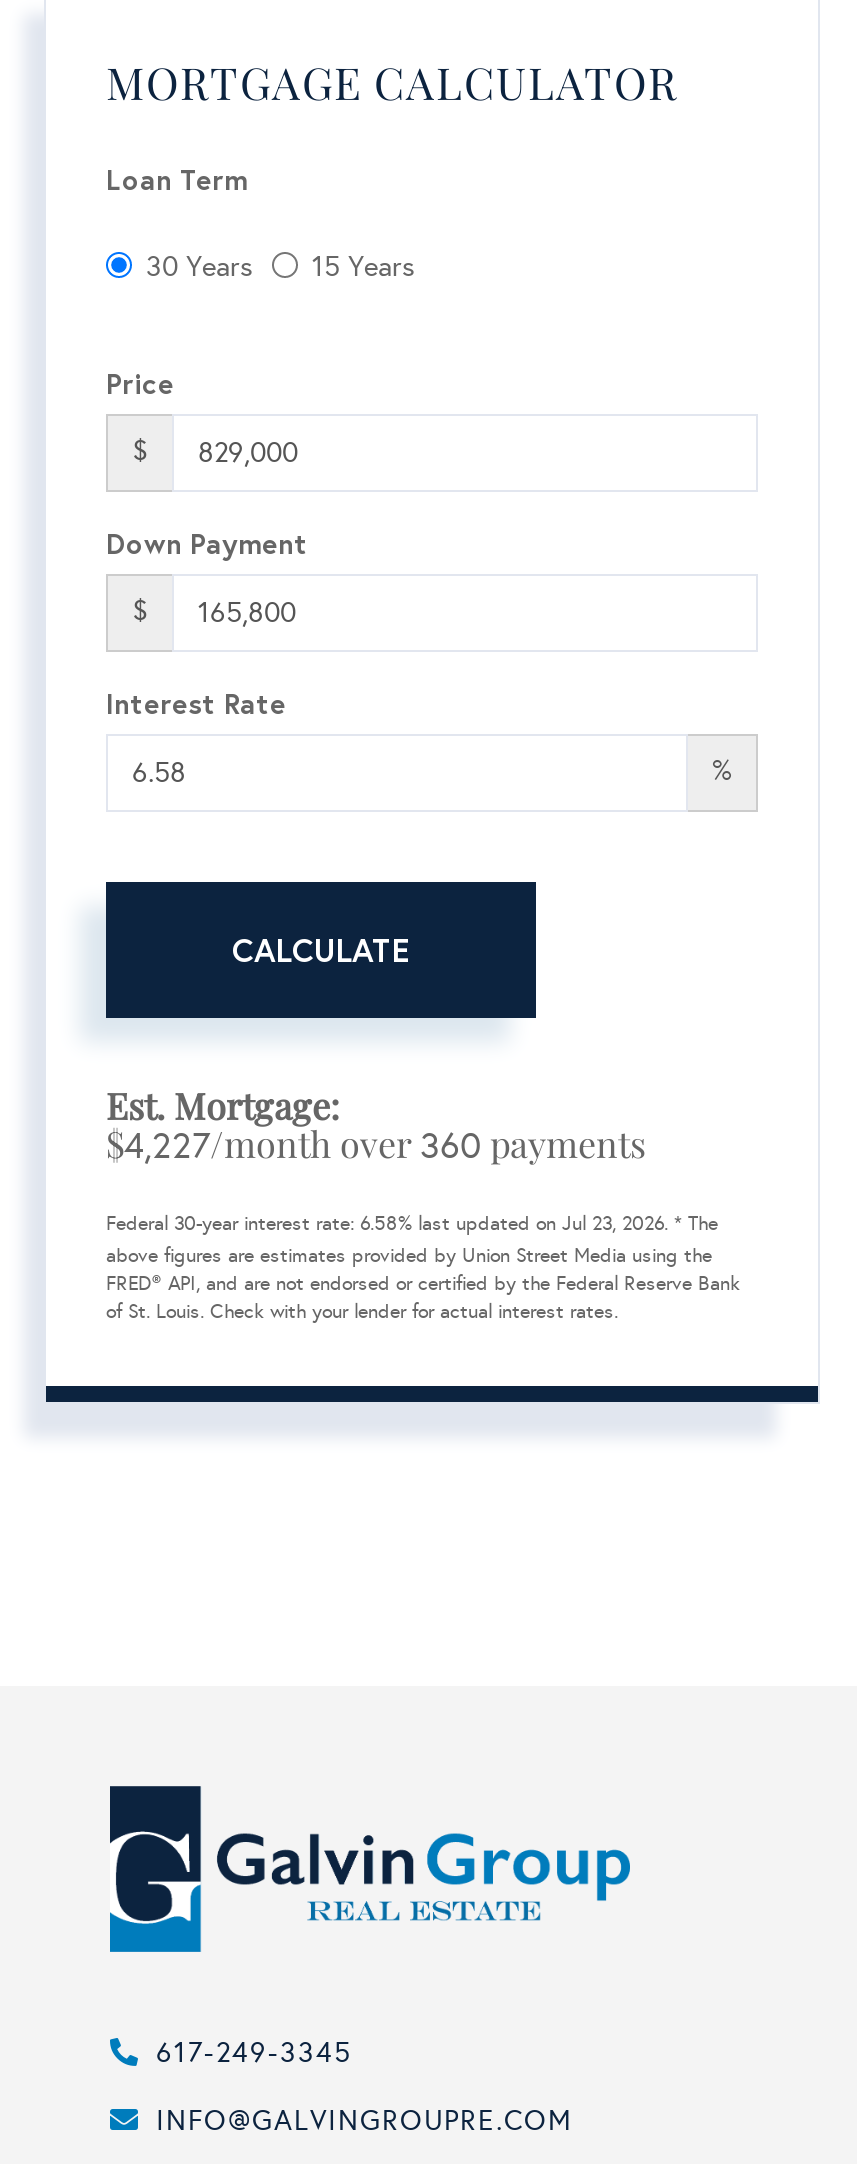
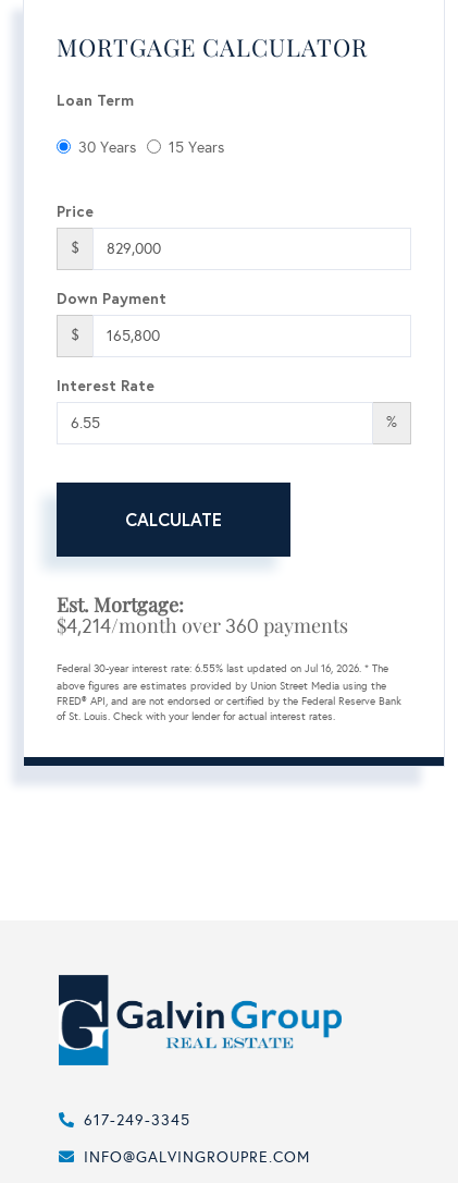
- $4,227/month over 360 payments
+ $4,214/month over 360 payments

- Federal 30-year interest rate: 6.58% last updated on Jul 23, 2026. * The
+ Federal 30-year interest rate: 6.55% last updated on Jul 16, 2026. * The
